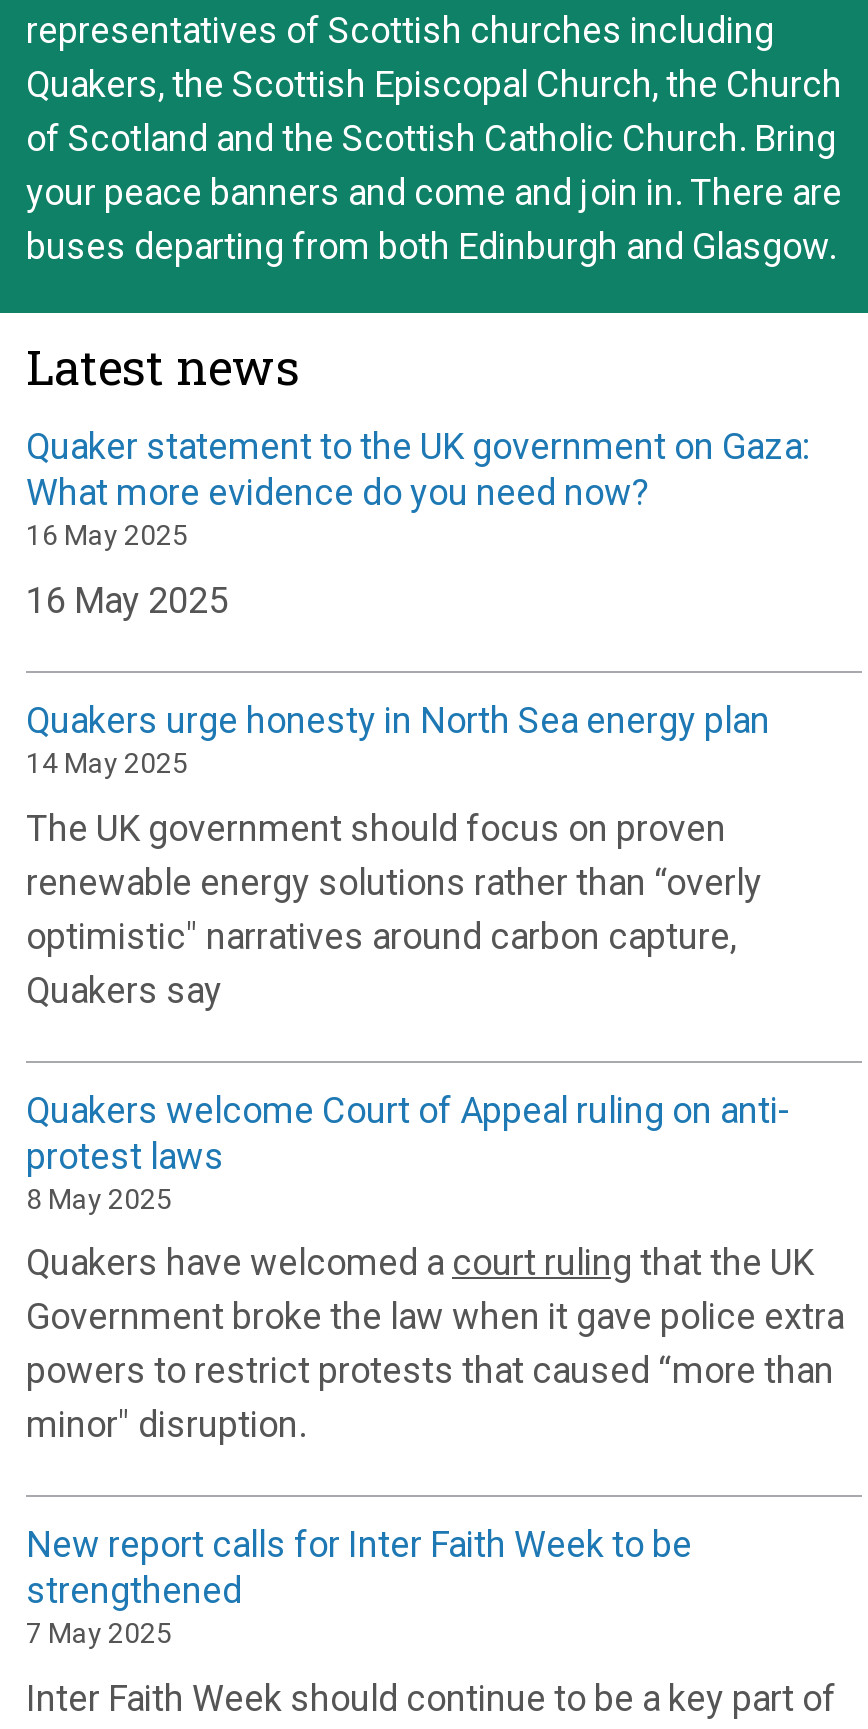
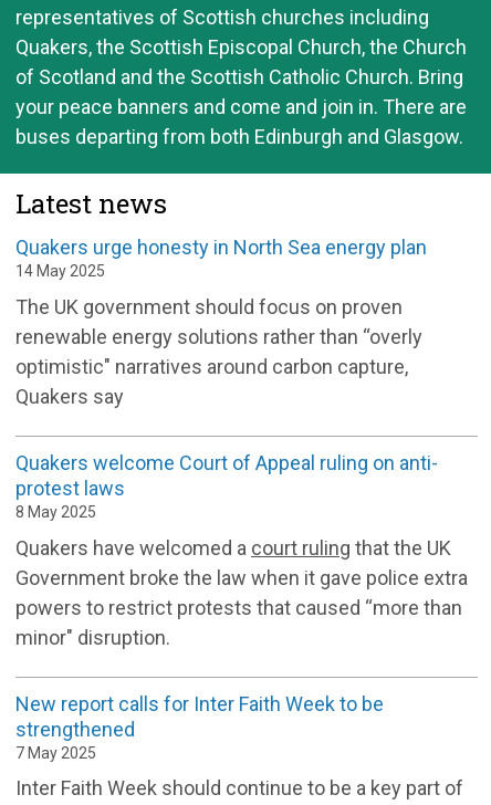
- Quaker statement to the UK government on Gaza:
- What more evidence do you need now?
- 16 May 2025
- 16 May 2025
